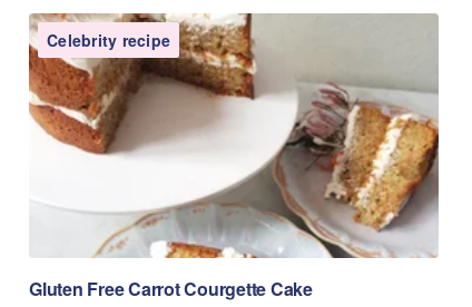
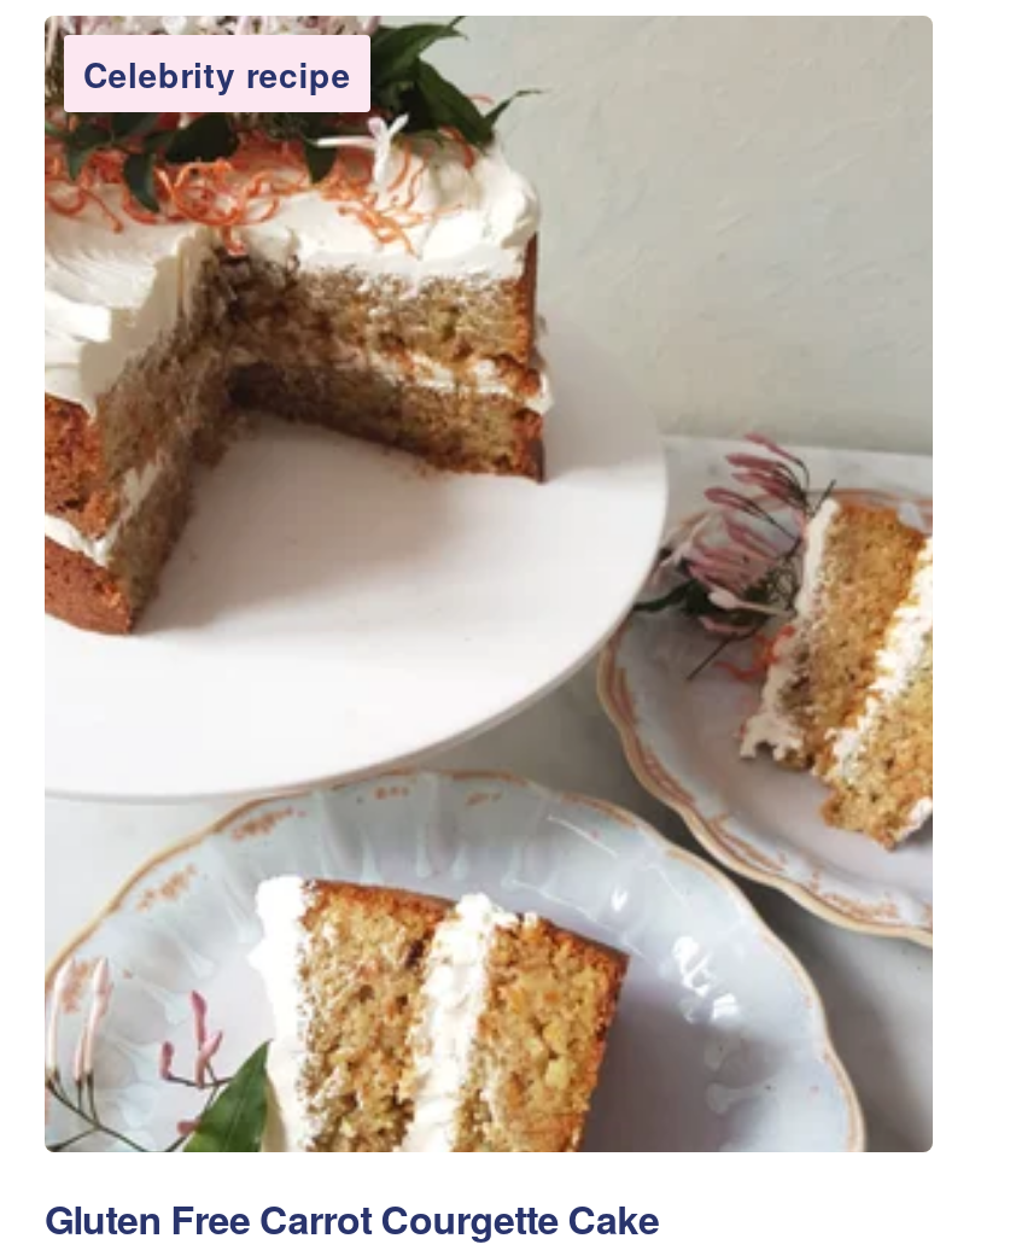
- [image]
+ [image]
